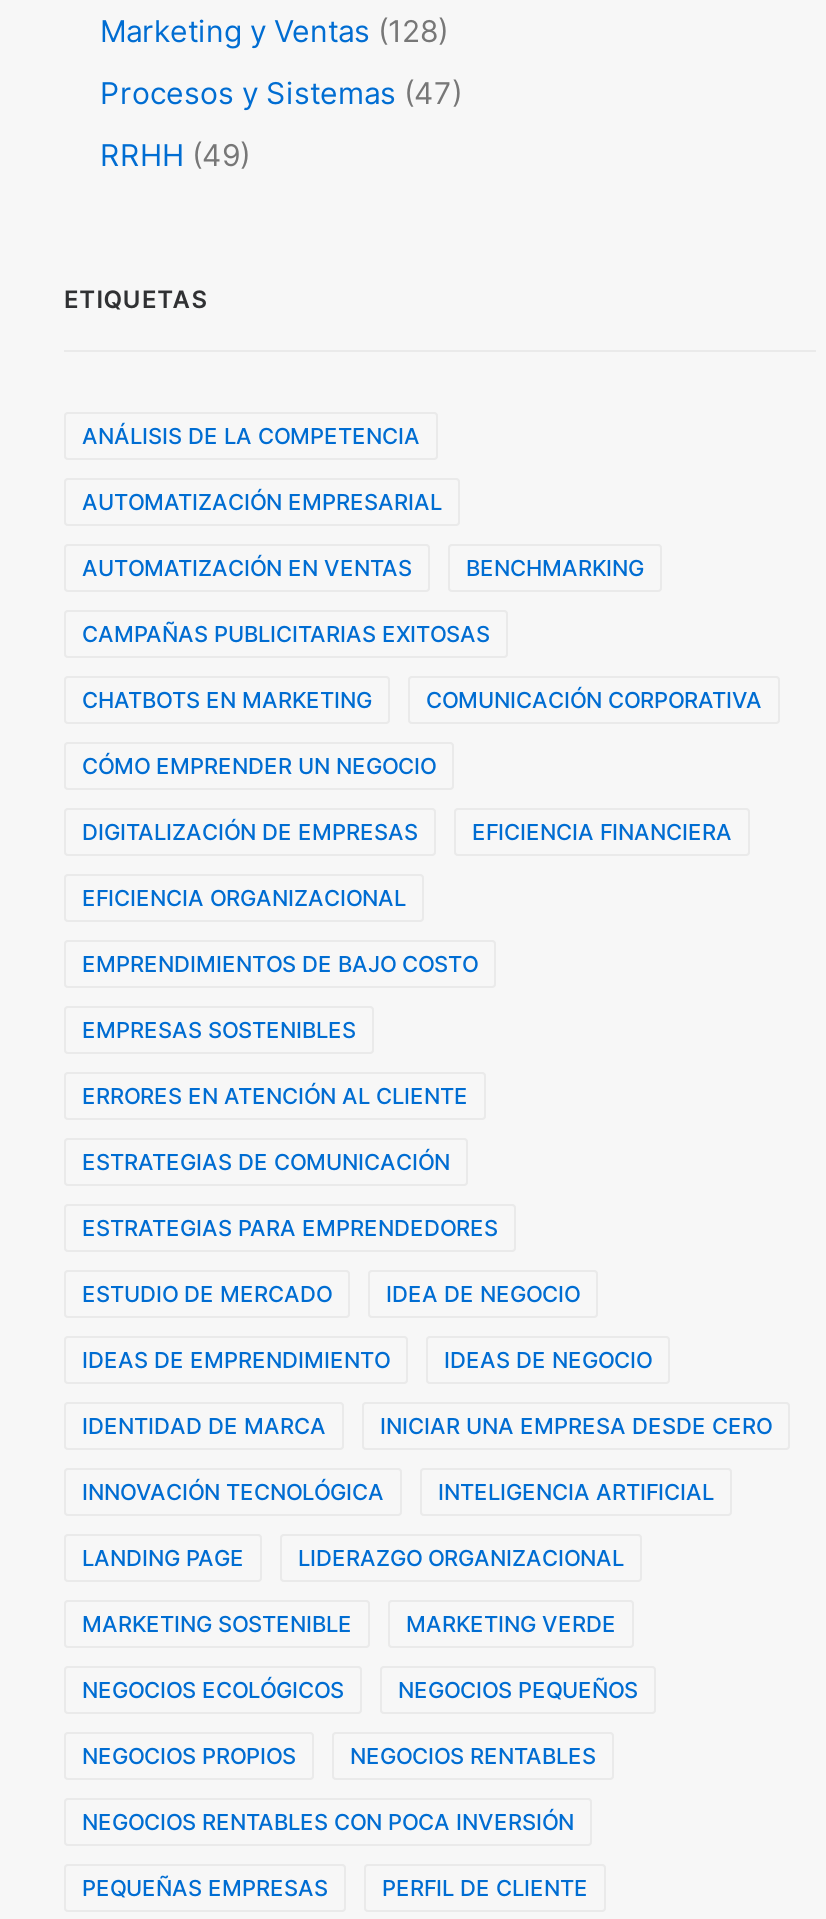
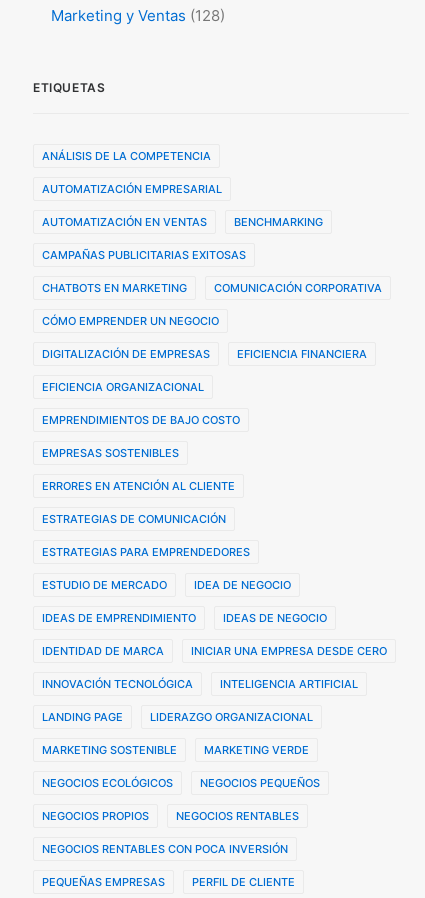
- Procesos y Sistemas (47)
- RRHH (49)
